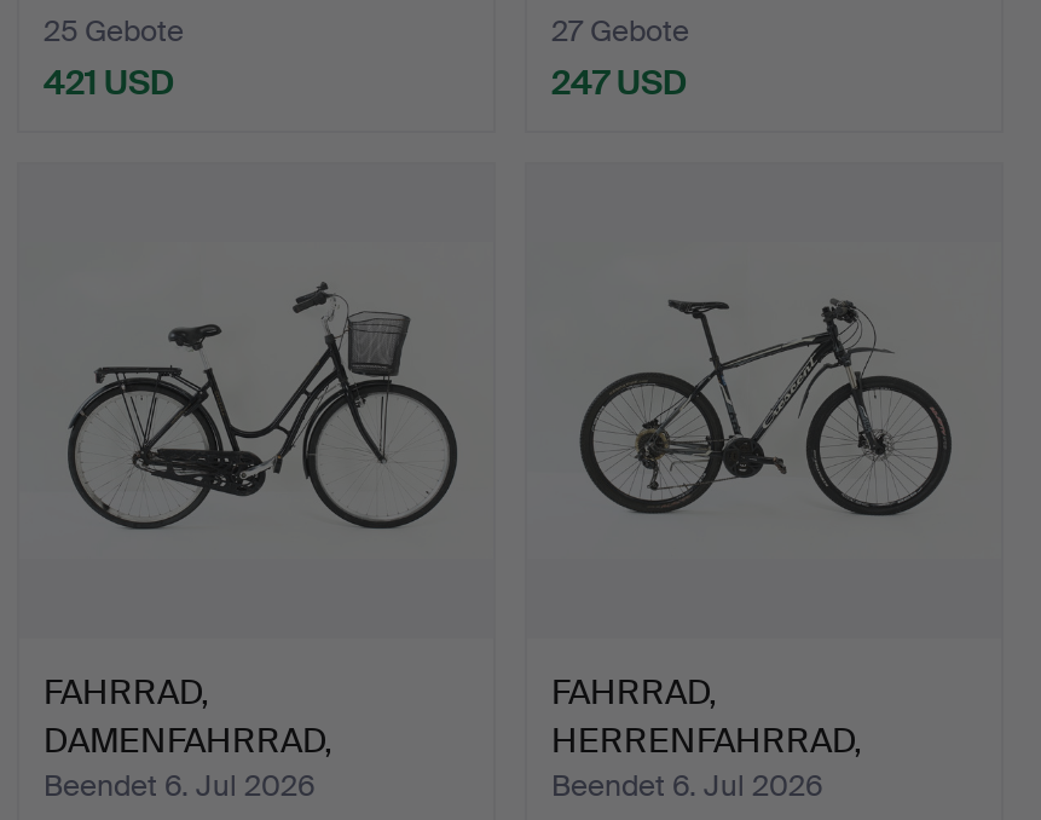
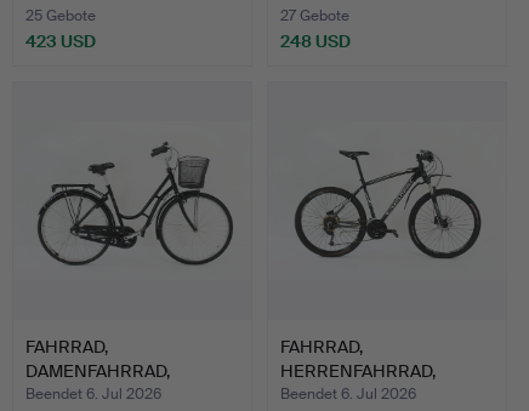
- 421 USD
+ 423 USD

- 247 USD
+ 248 USD
